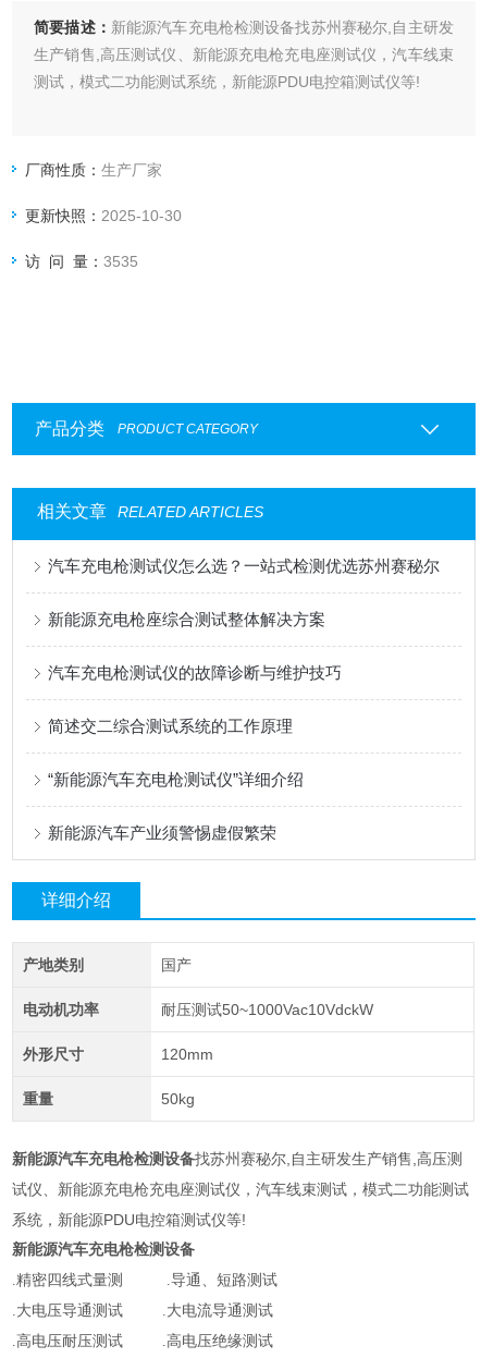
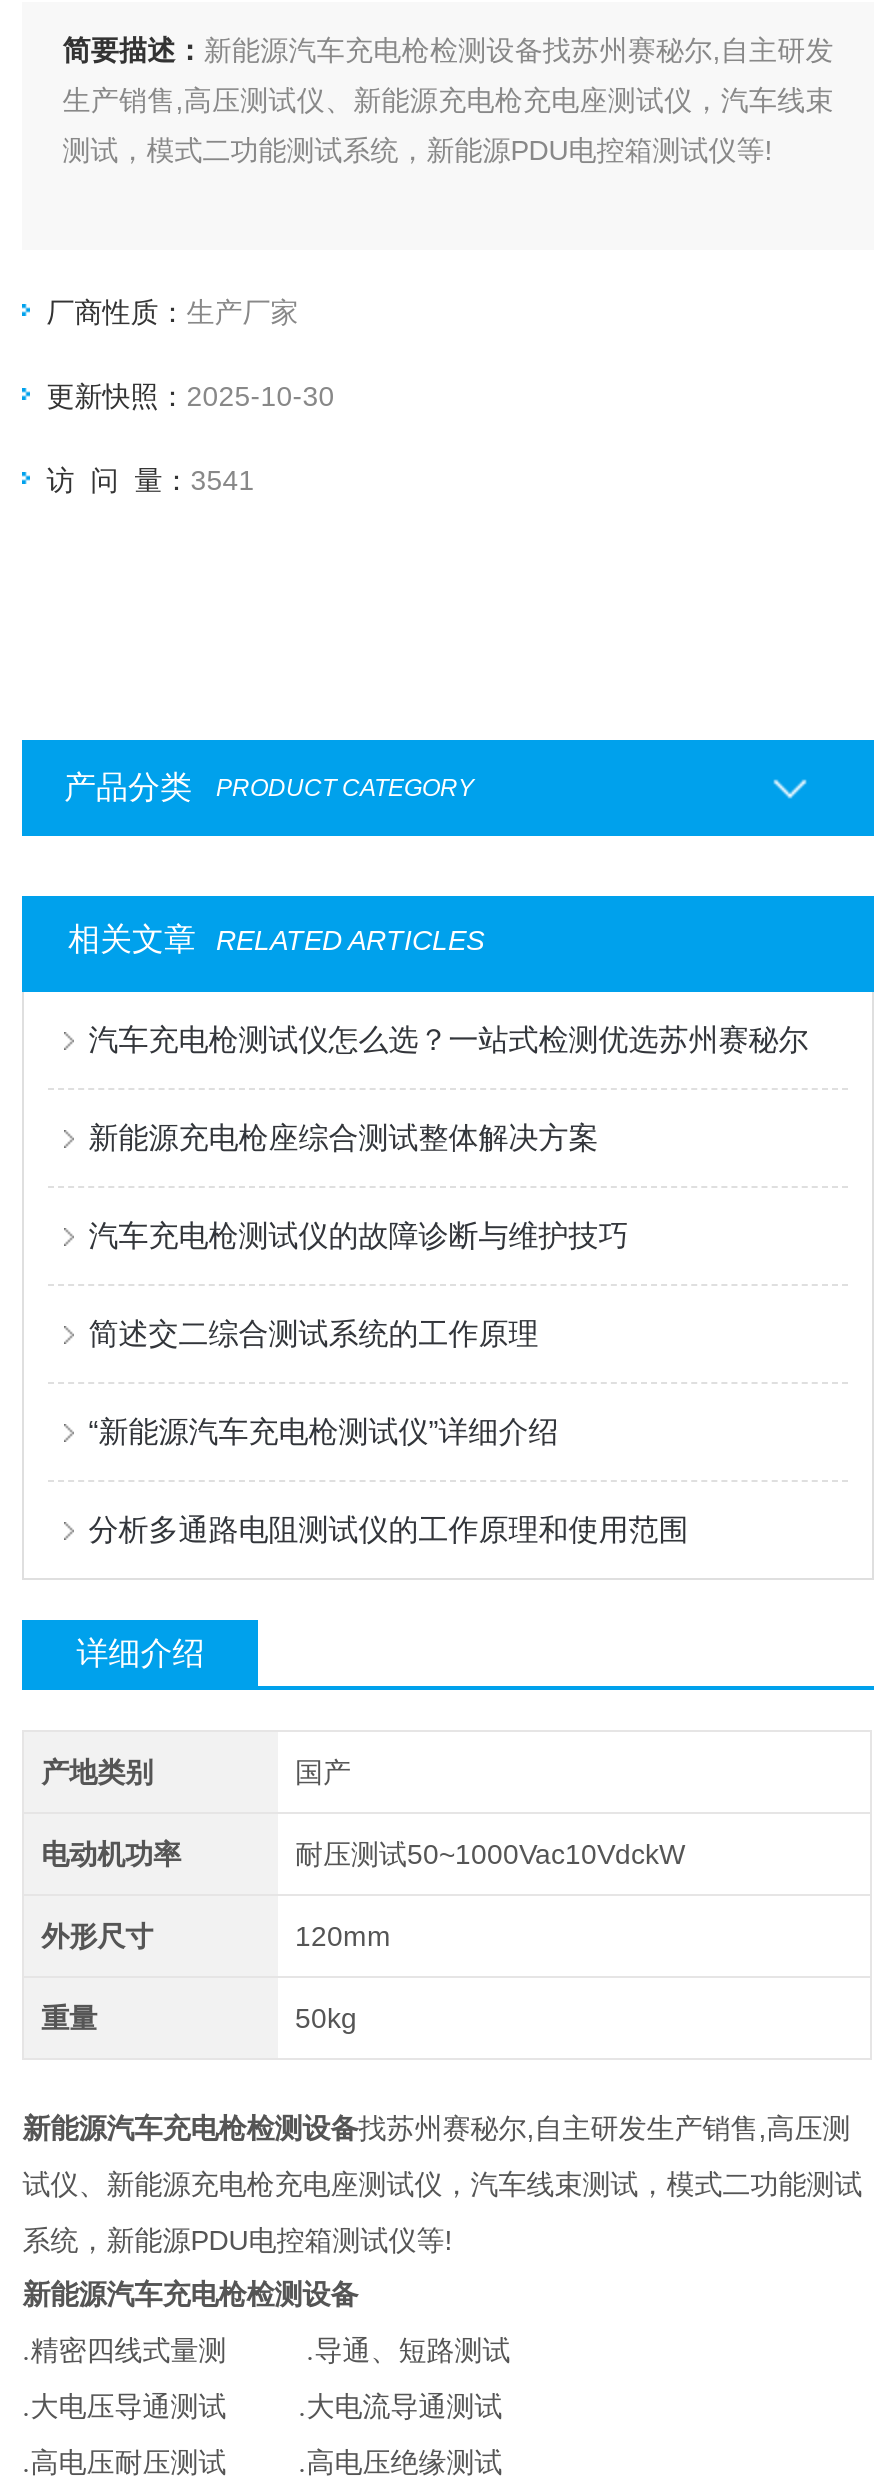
- 访 问 量：3535
+ 访 问 量：3541

- 新能源汽车产业须警惕虚假繁荣
+ 分析多通路电阻测试仪的工作原理和使用范围
